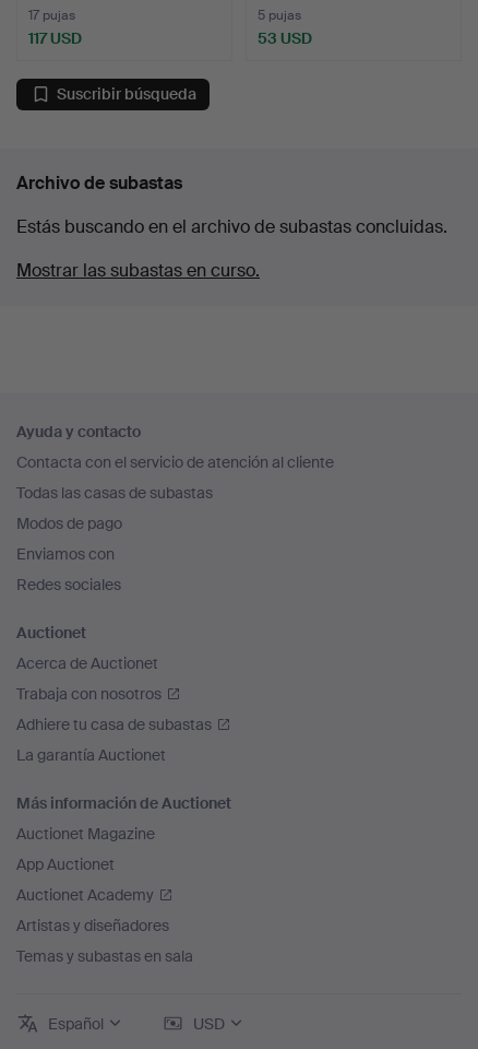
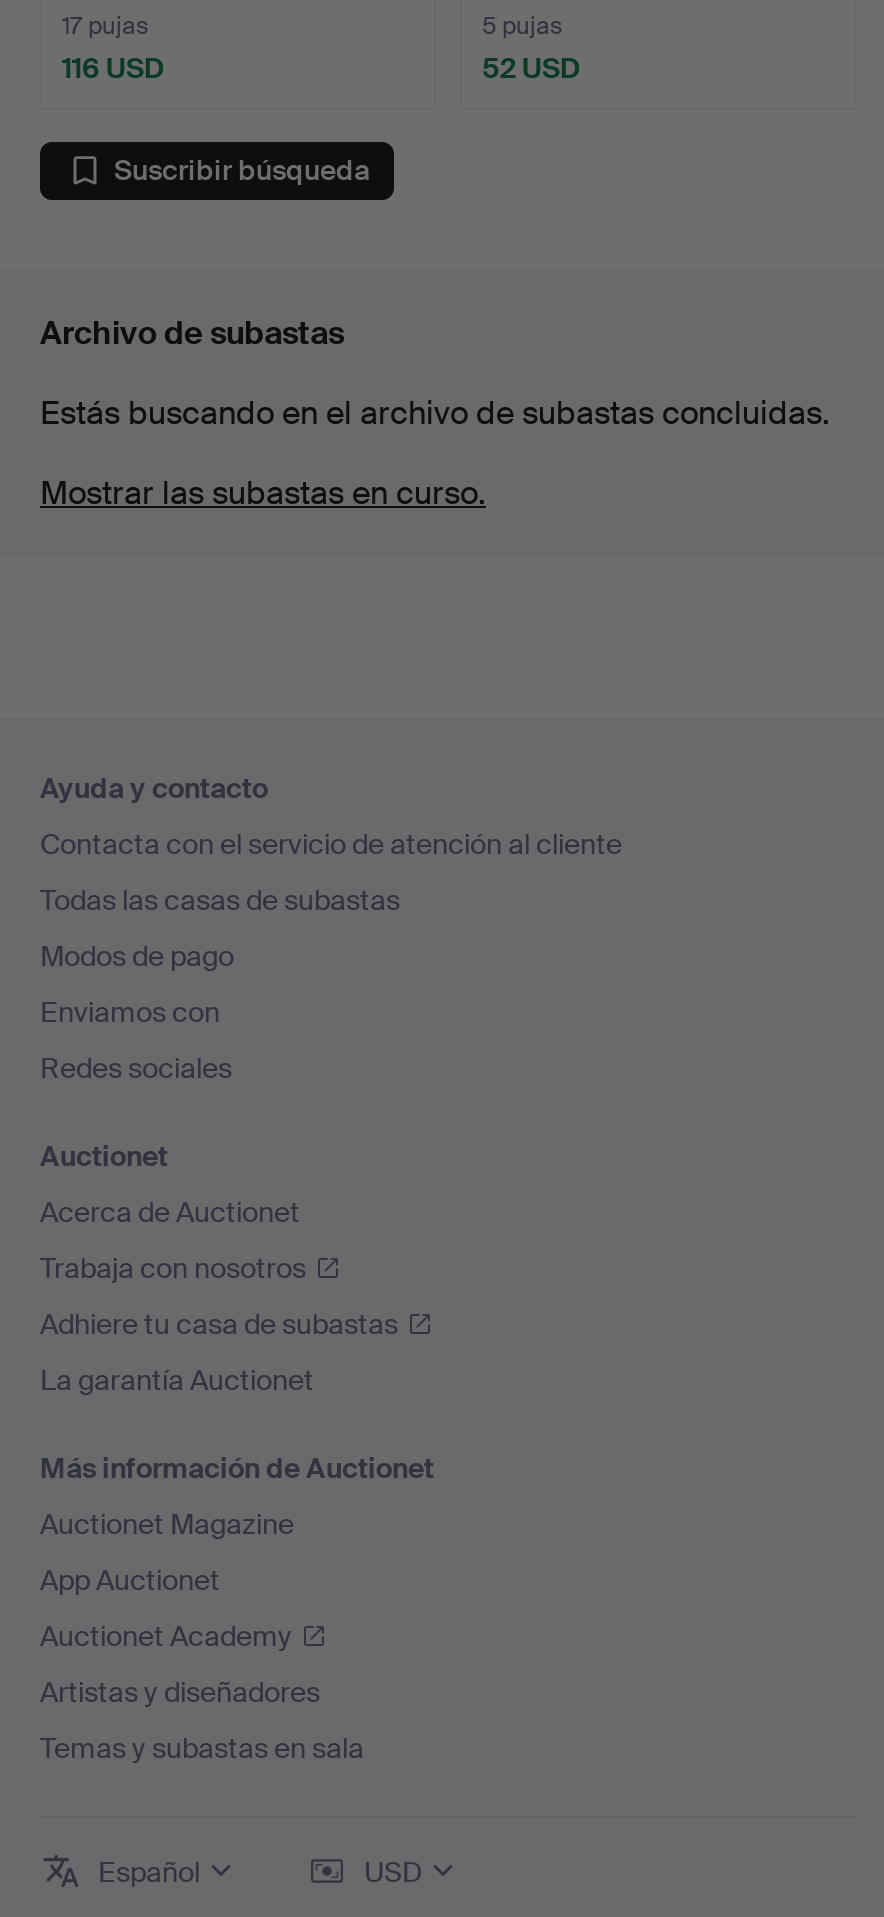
- 117 USD
+ 116 USD

- 53 USD
+ 52 USD
